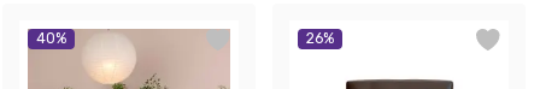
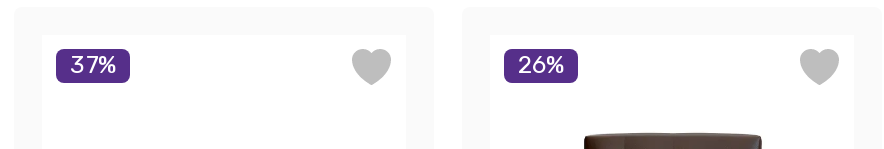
- 40%
+ 37%
